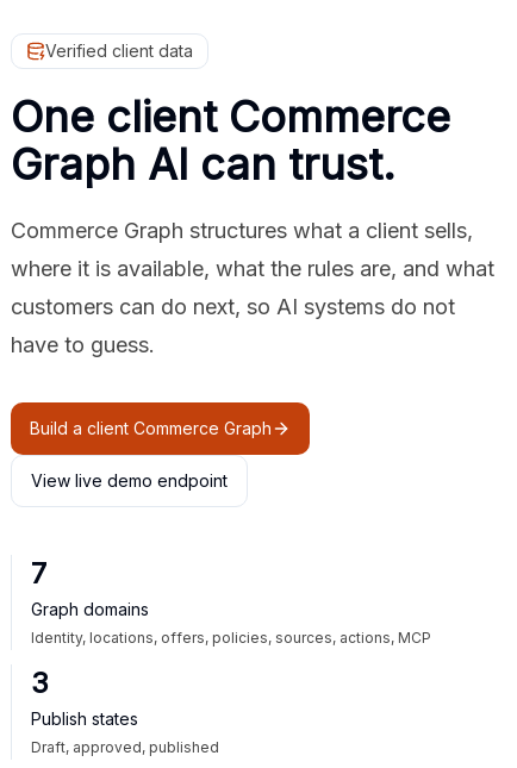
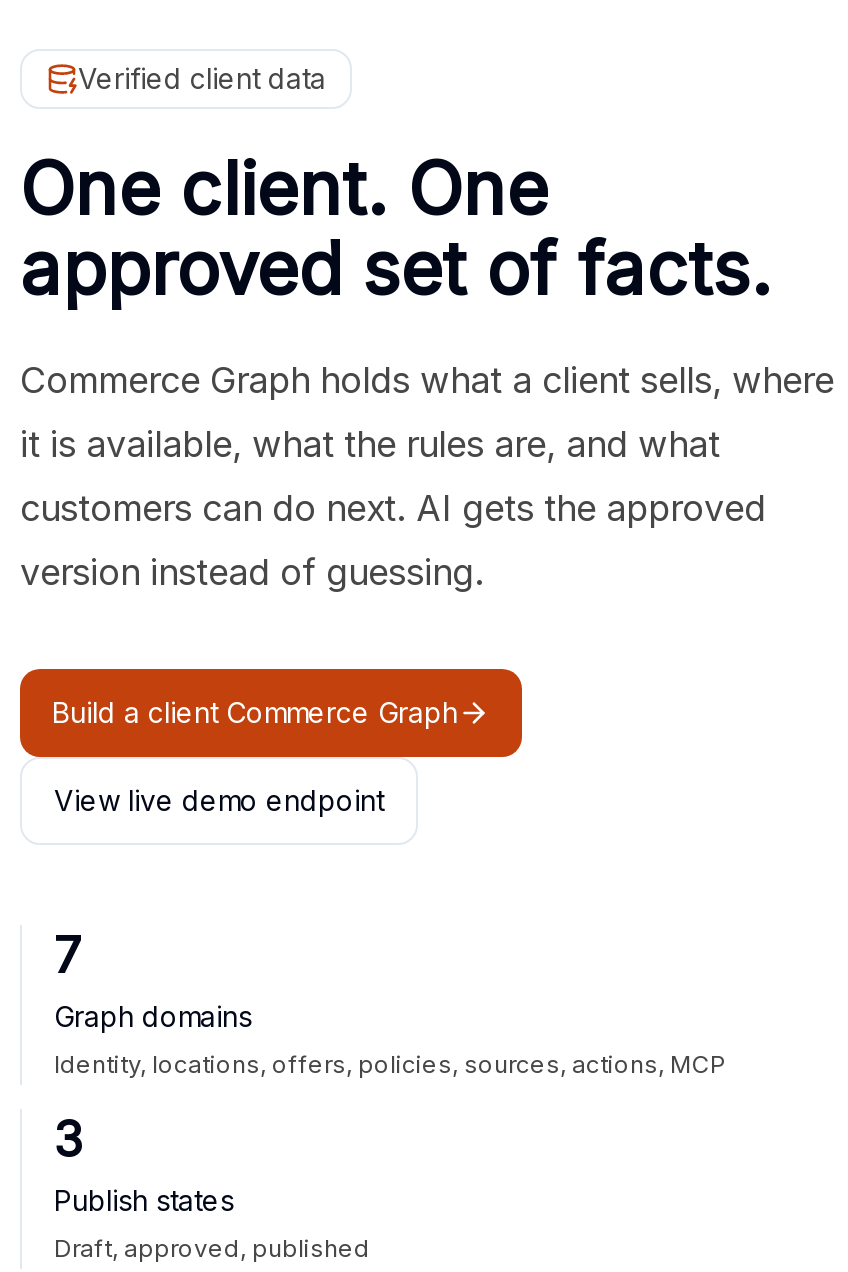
- One client Commerce
- Graph AI can trust.
+ One client. One
+ approved set of facts.

- Commerce Graph structures what a client sells,
+ Commerce Graph holds what a client sells, where

- where it is available, what the rules are, and what
+ it is available, what the rules are, and what

- customers can do next, so AI systems do not
+ customers can do next. AI gets the approved

- have to guess.
+ version instead of guessing.
